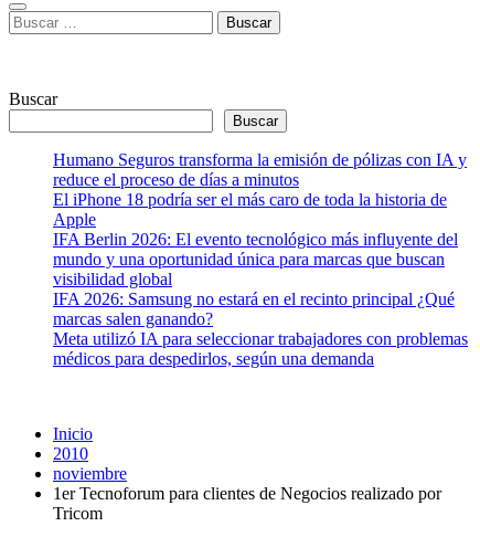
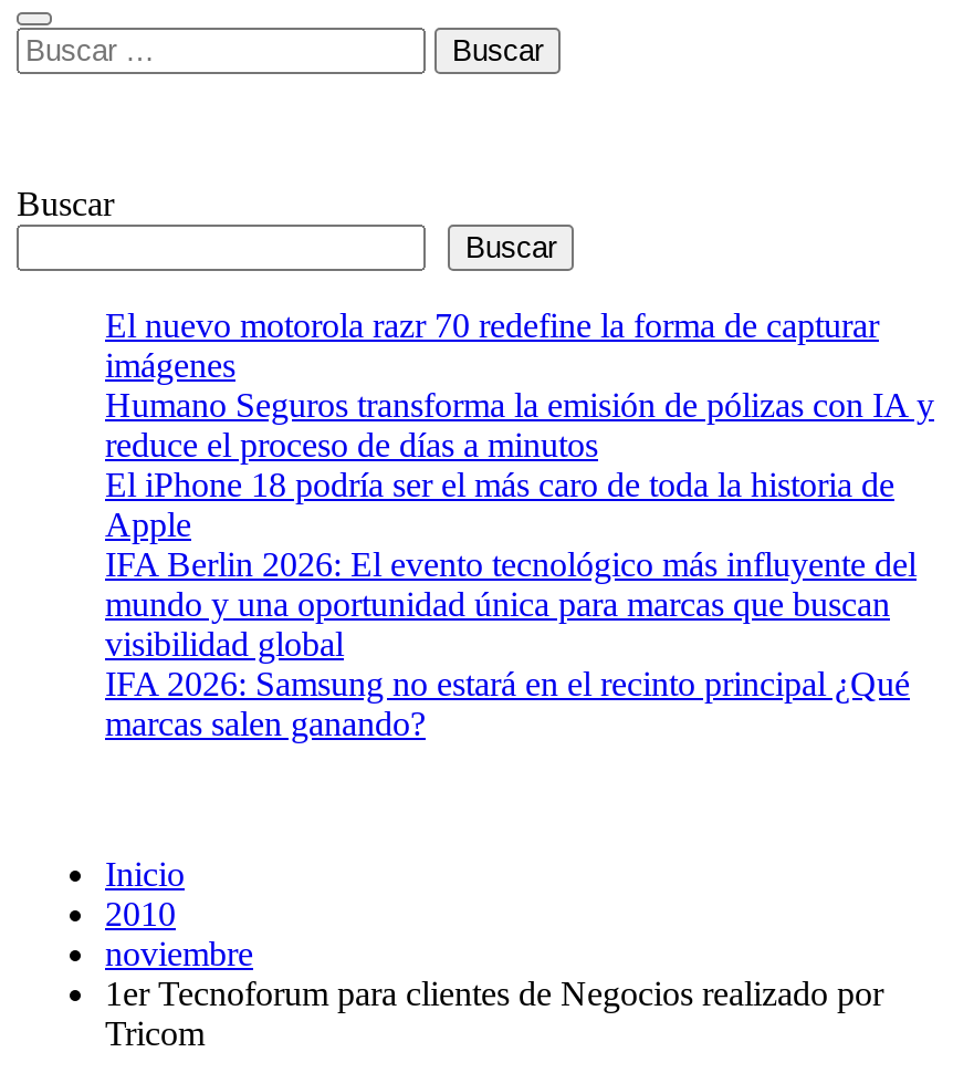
+ El nuevo motorola razr 70 redefine la forma de capturar
+ imágenes

moved down: Humano Seguros transforma la emisión de pólizas con IA y | reduce el proceso de días a minutos | El iPhone 18 podría ser el más caro de toda la historia de | ... | IFA 2026: Samsung no estará en el recinto principal ¿Qué | marcas salen ganando?

- Meta utilizó IA para seleccionar trabajadores con problemas
- médicos para despedirlos, según una demanda
